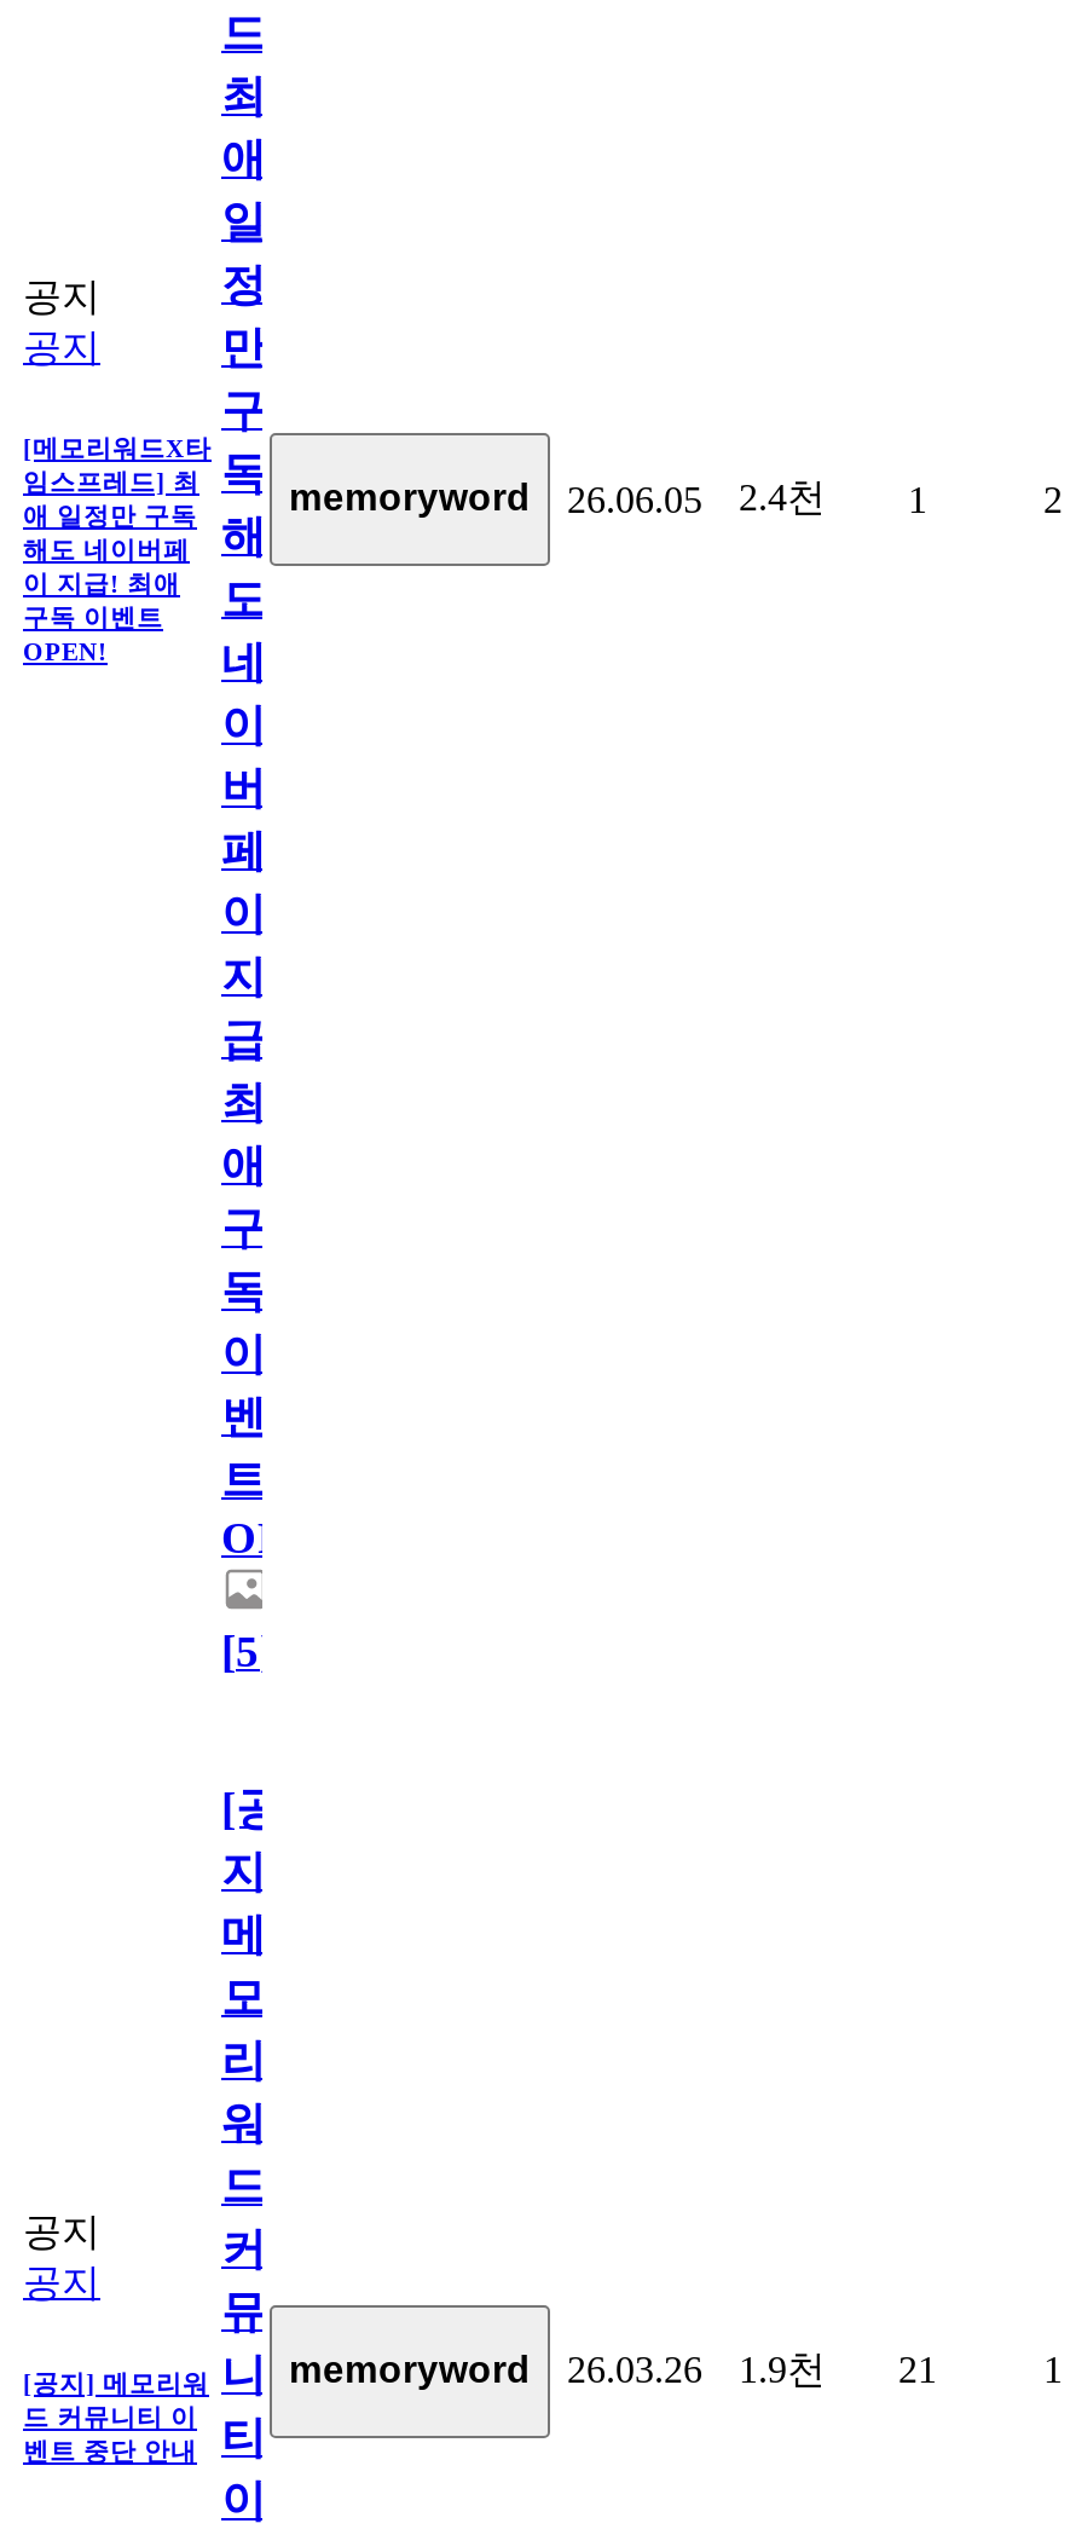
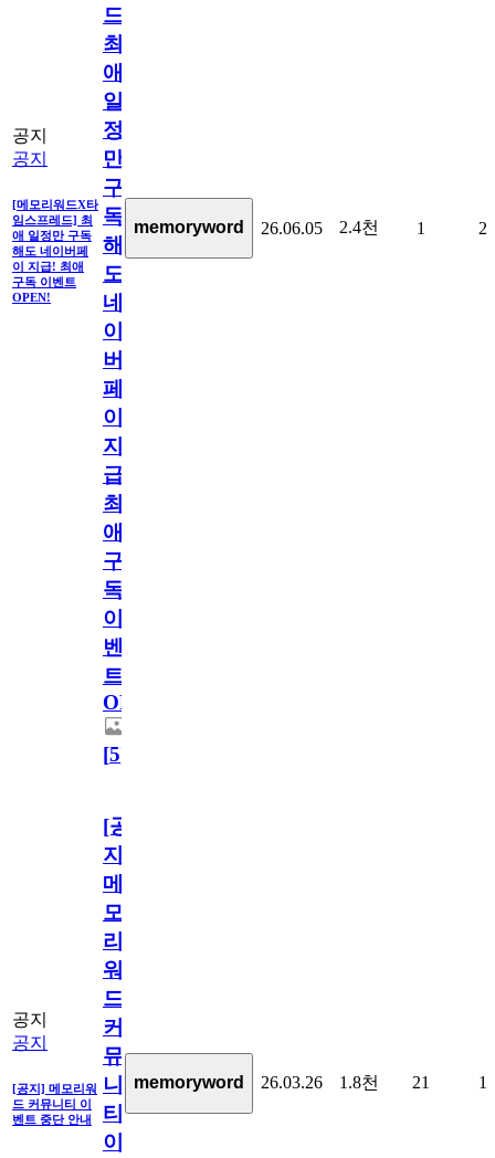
- 1.9천
+ 1.8천
